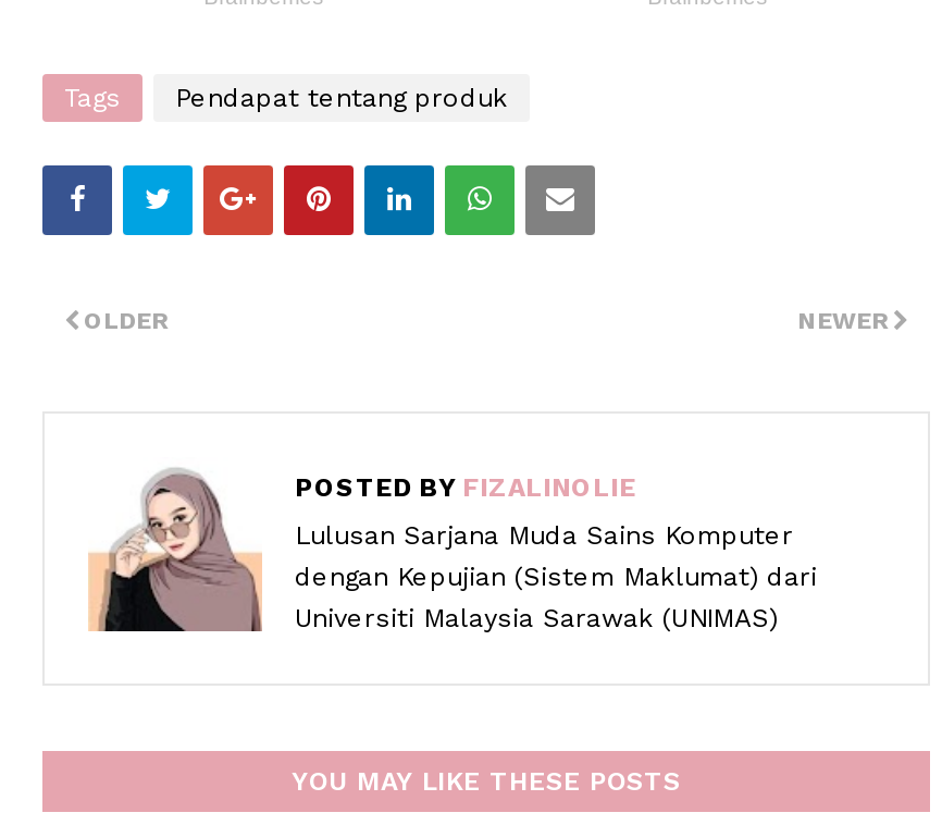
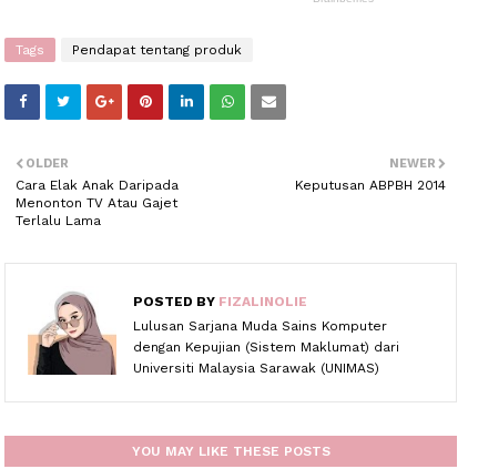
+ Cara Elak Anak Daripada
+ Menonton TV Atau Gajet
+ Terlalu Lama

+ Keputusan ABPBH 2014
